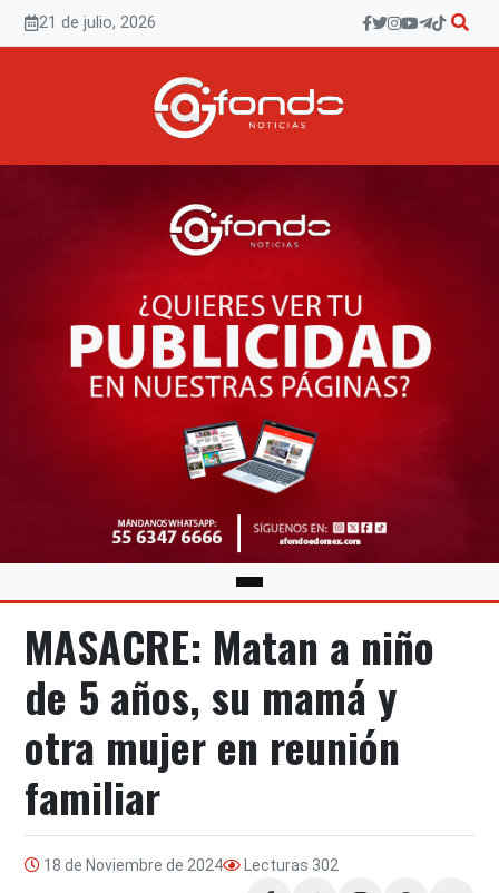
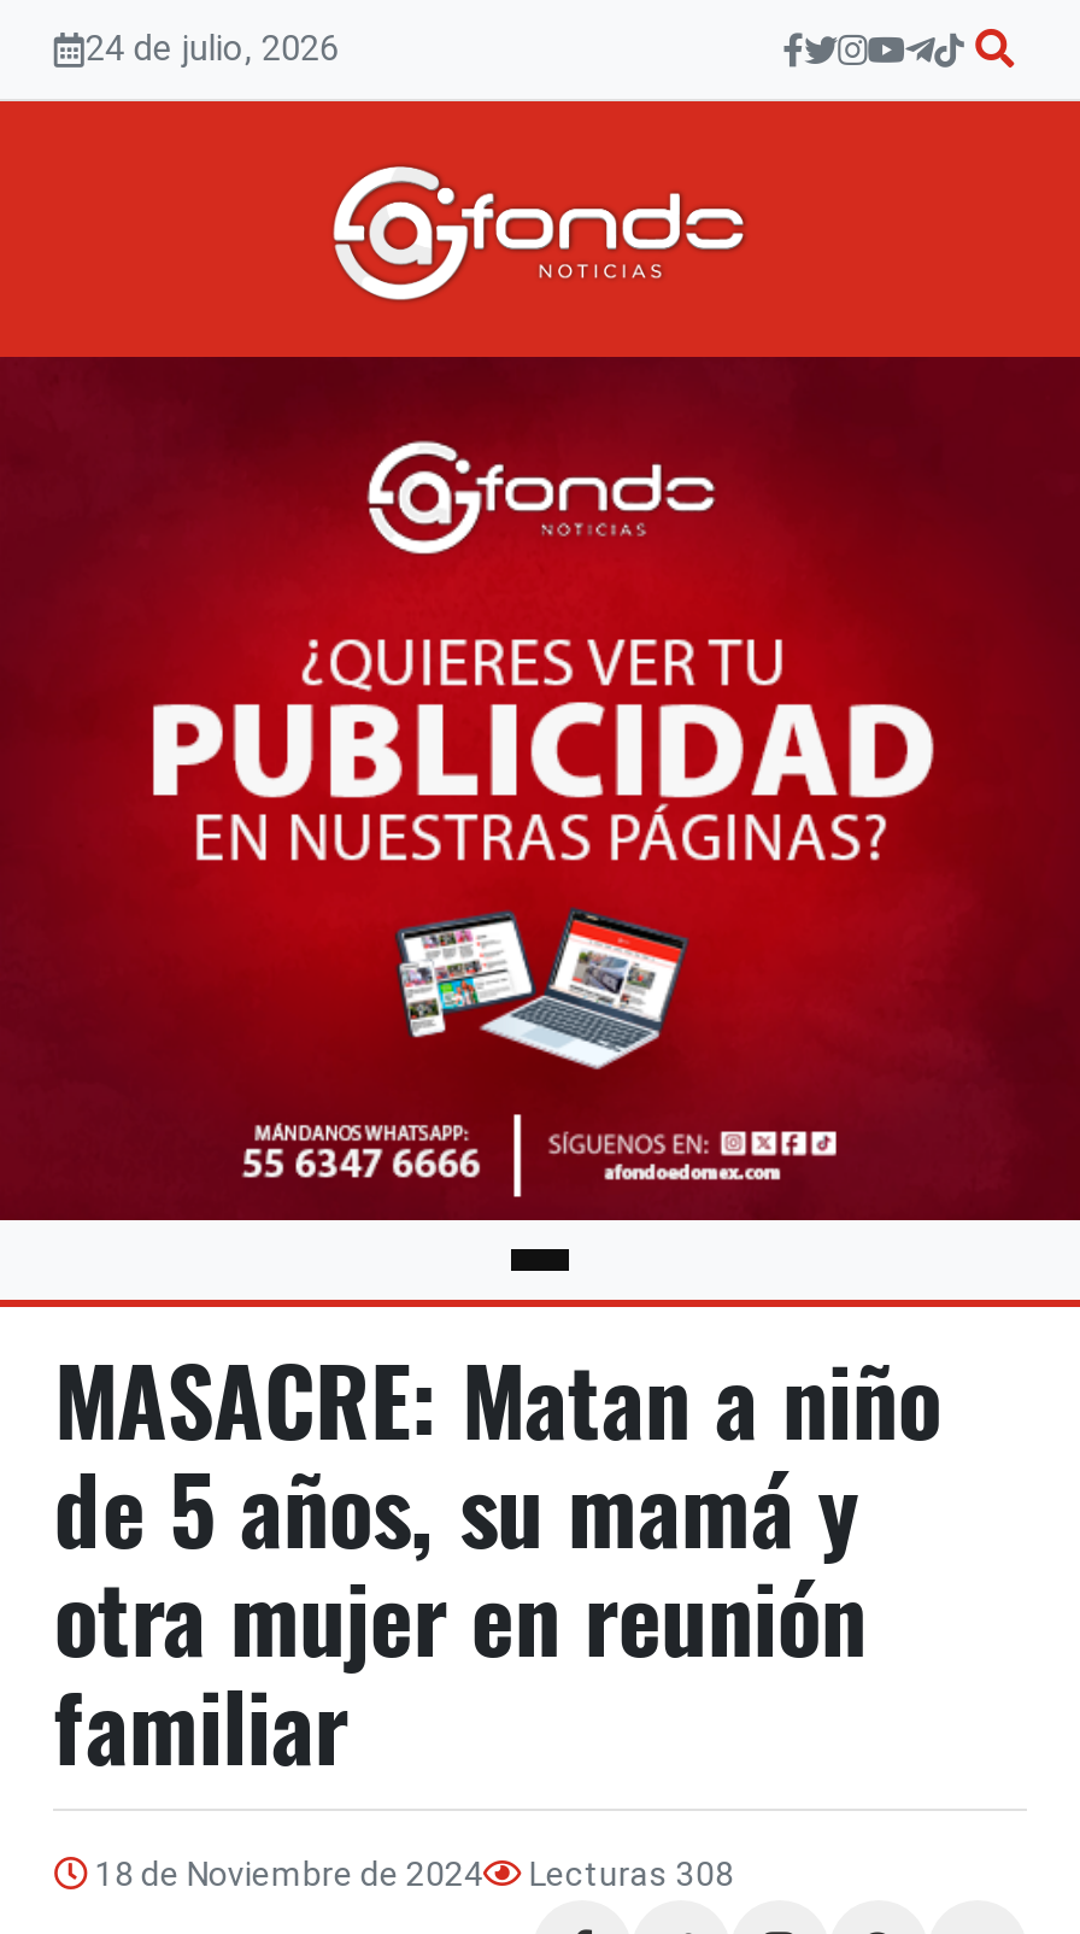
- 21 de julio, 2026
+ 24 de julio, 2026

- 18 de Noviembre de 2024 Lecturas 302
+ 18 de Noviembre de 2024 Lecturas 308
